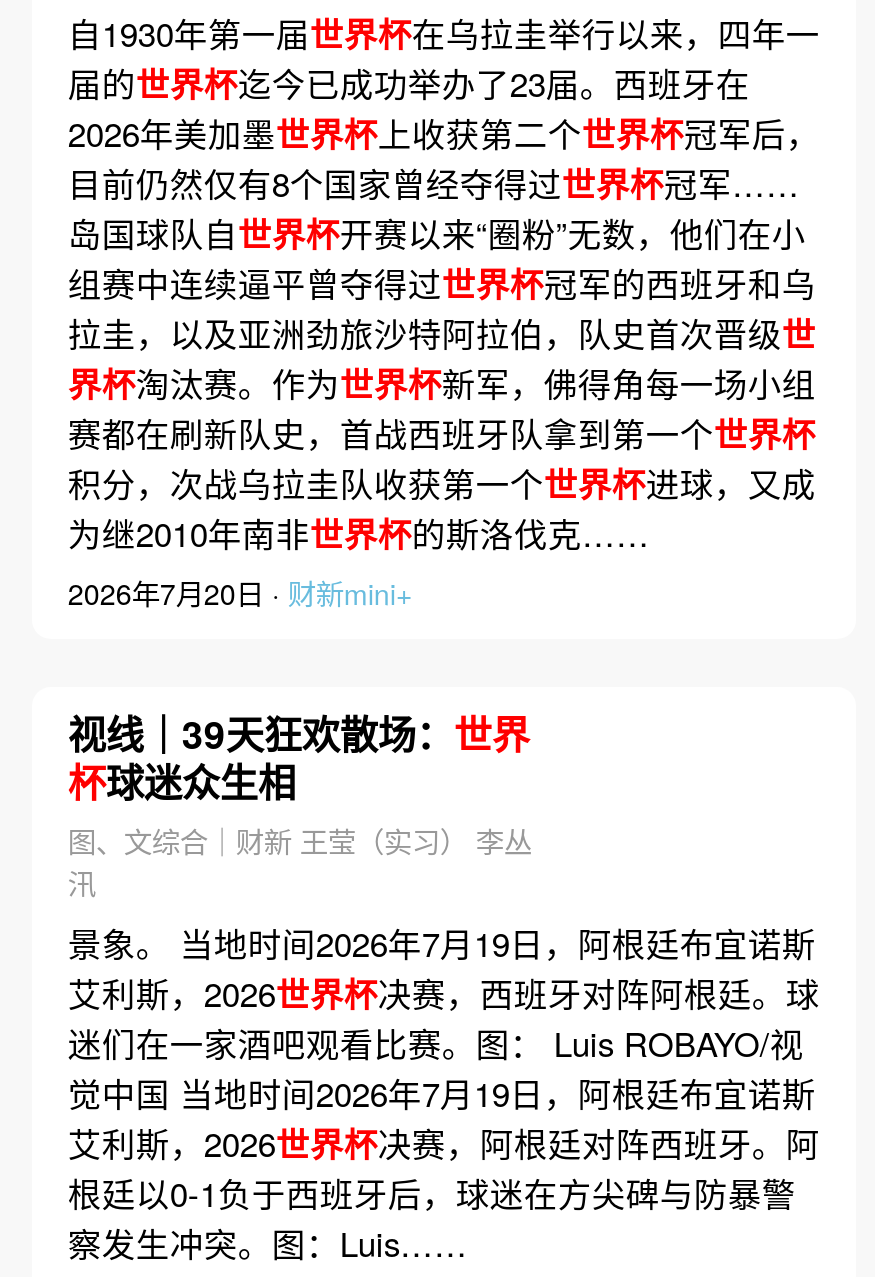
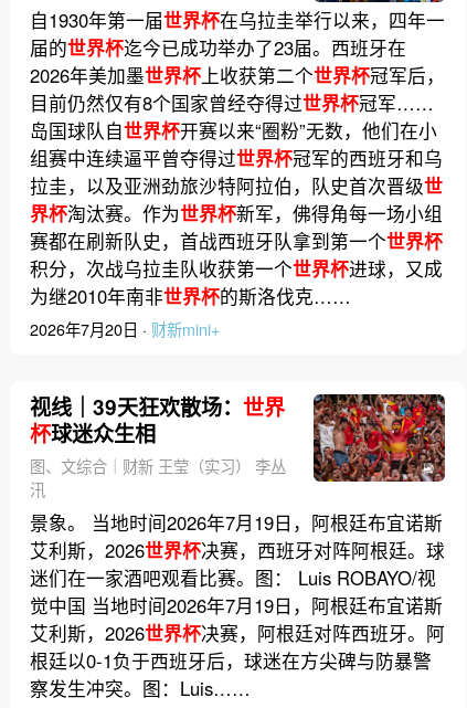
+ [image]
